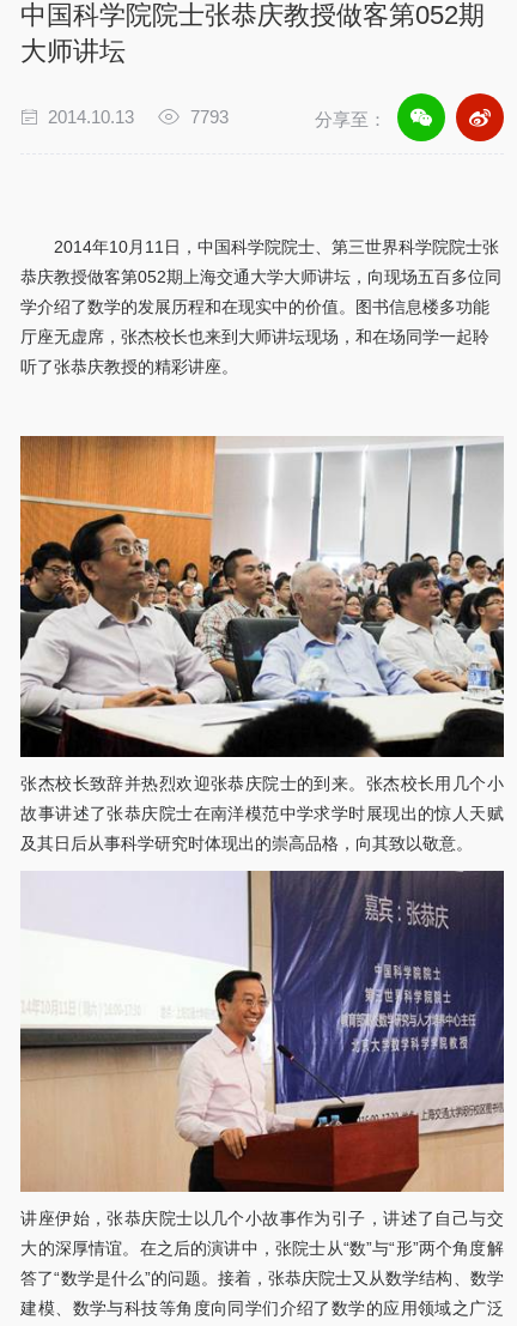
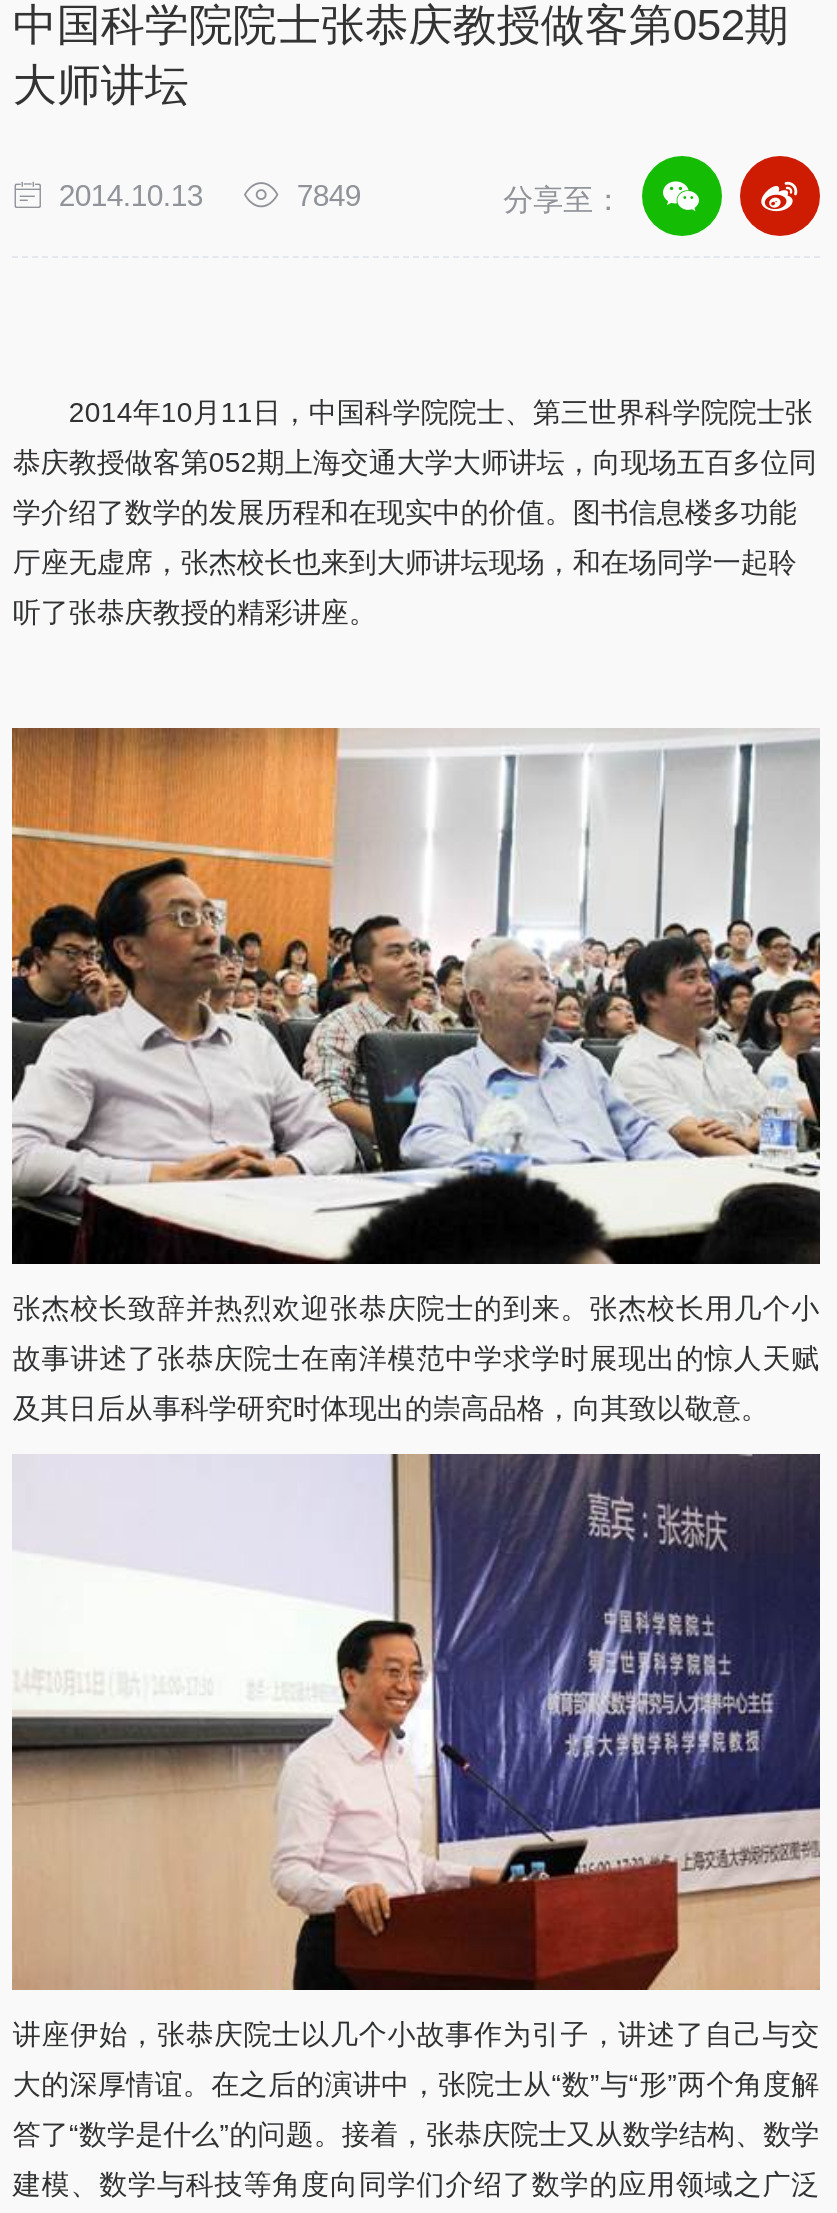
- 7793
+ 7849
